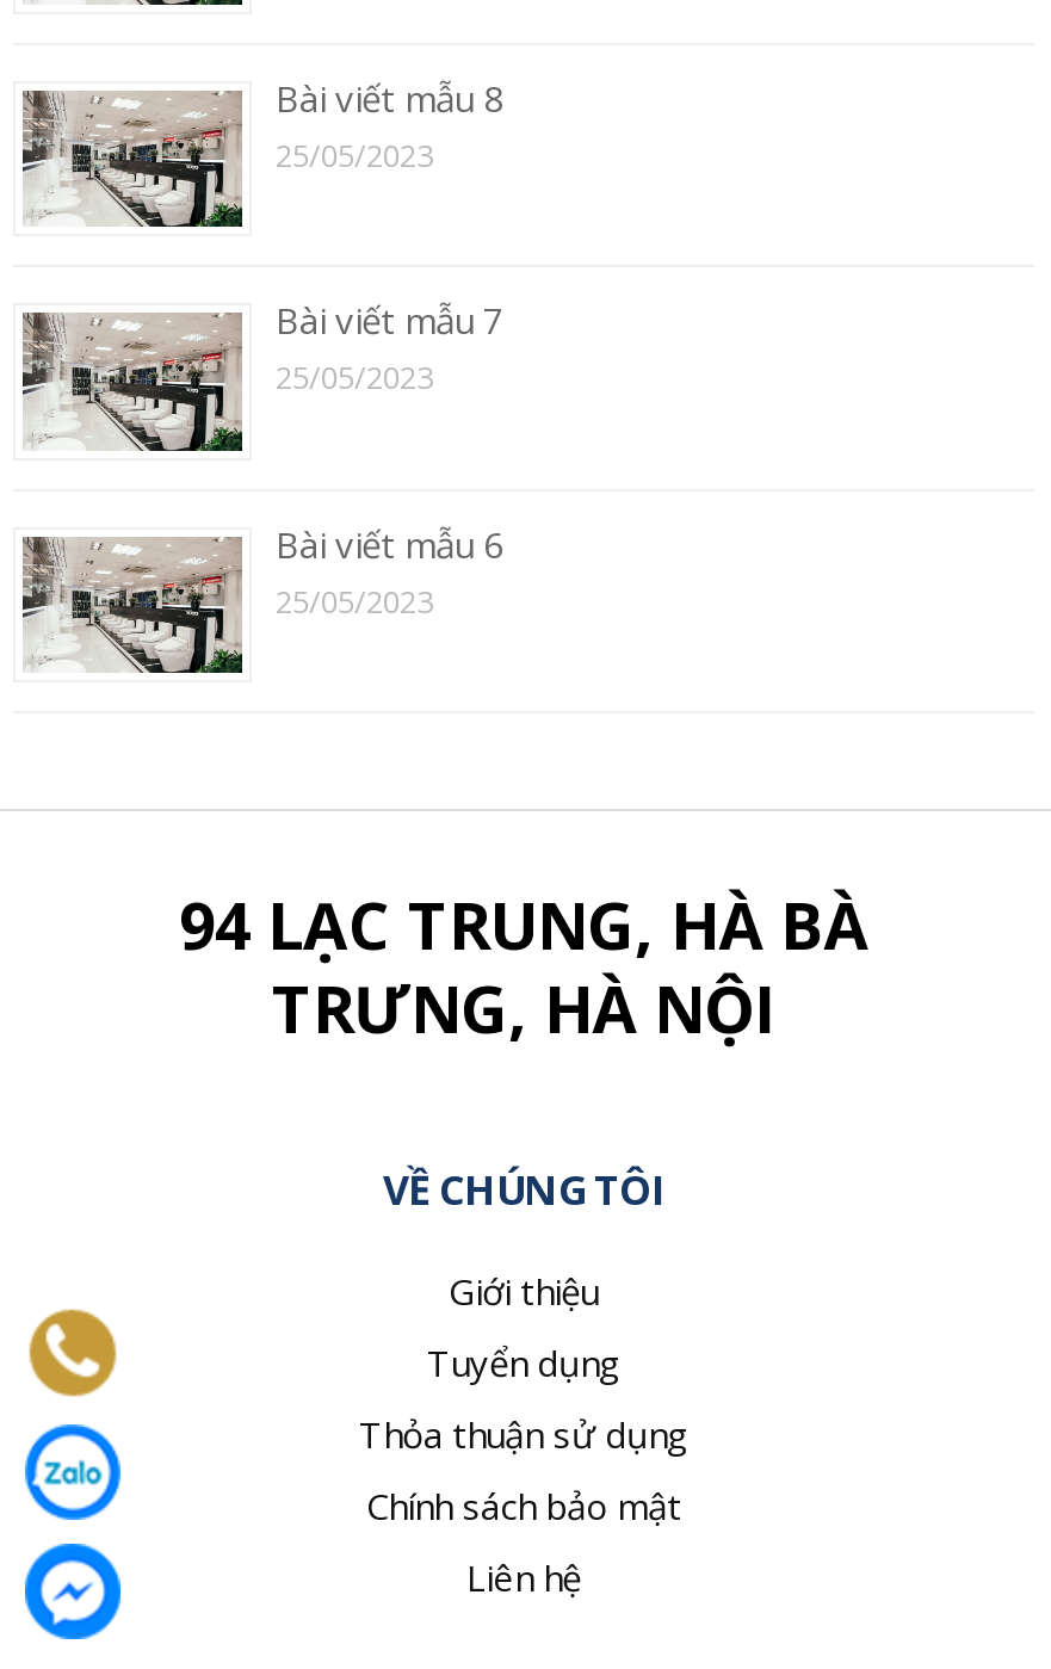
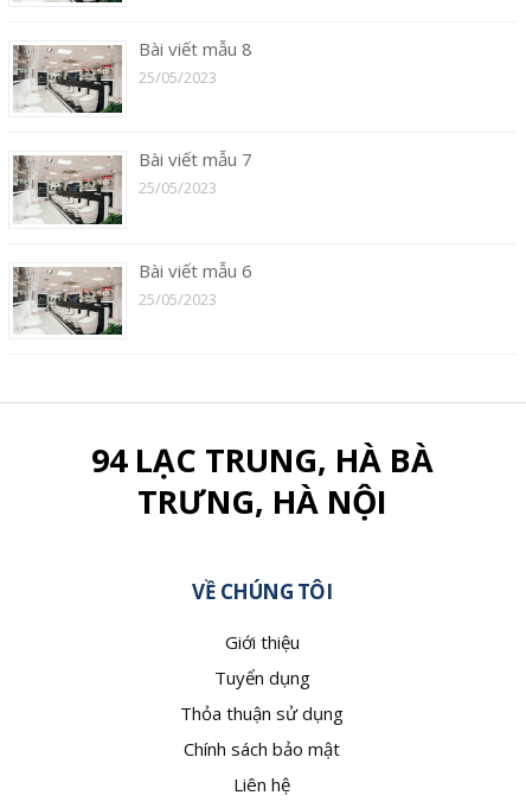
- [image]

- [image]

- [image]
